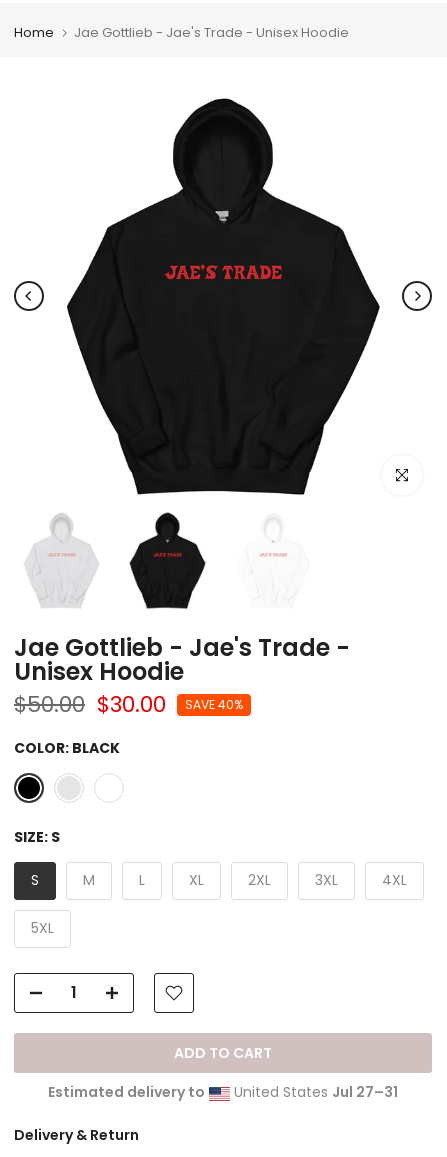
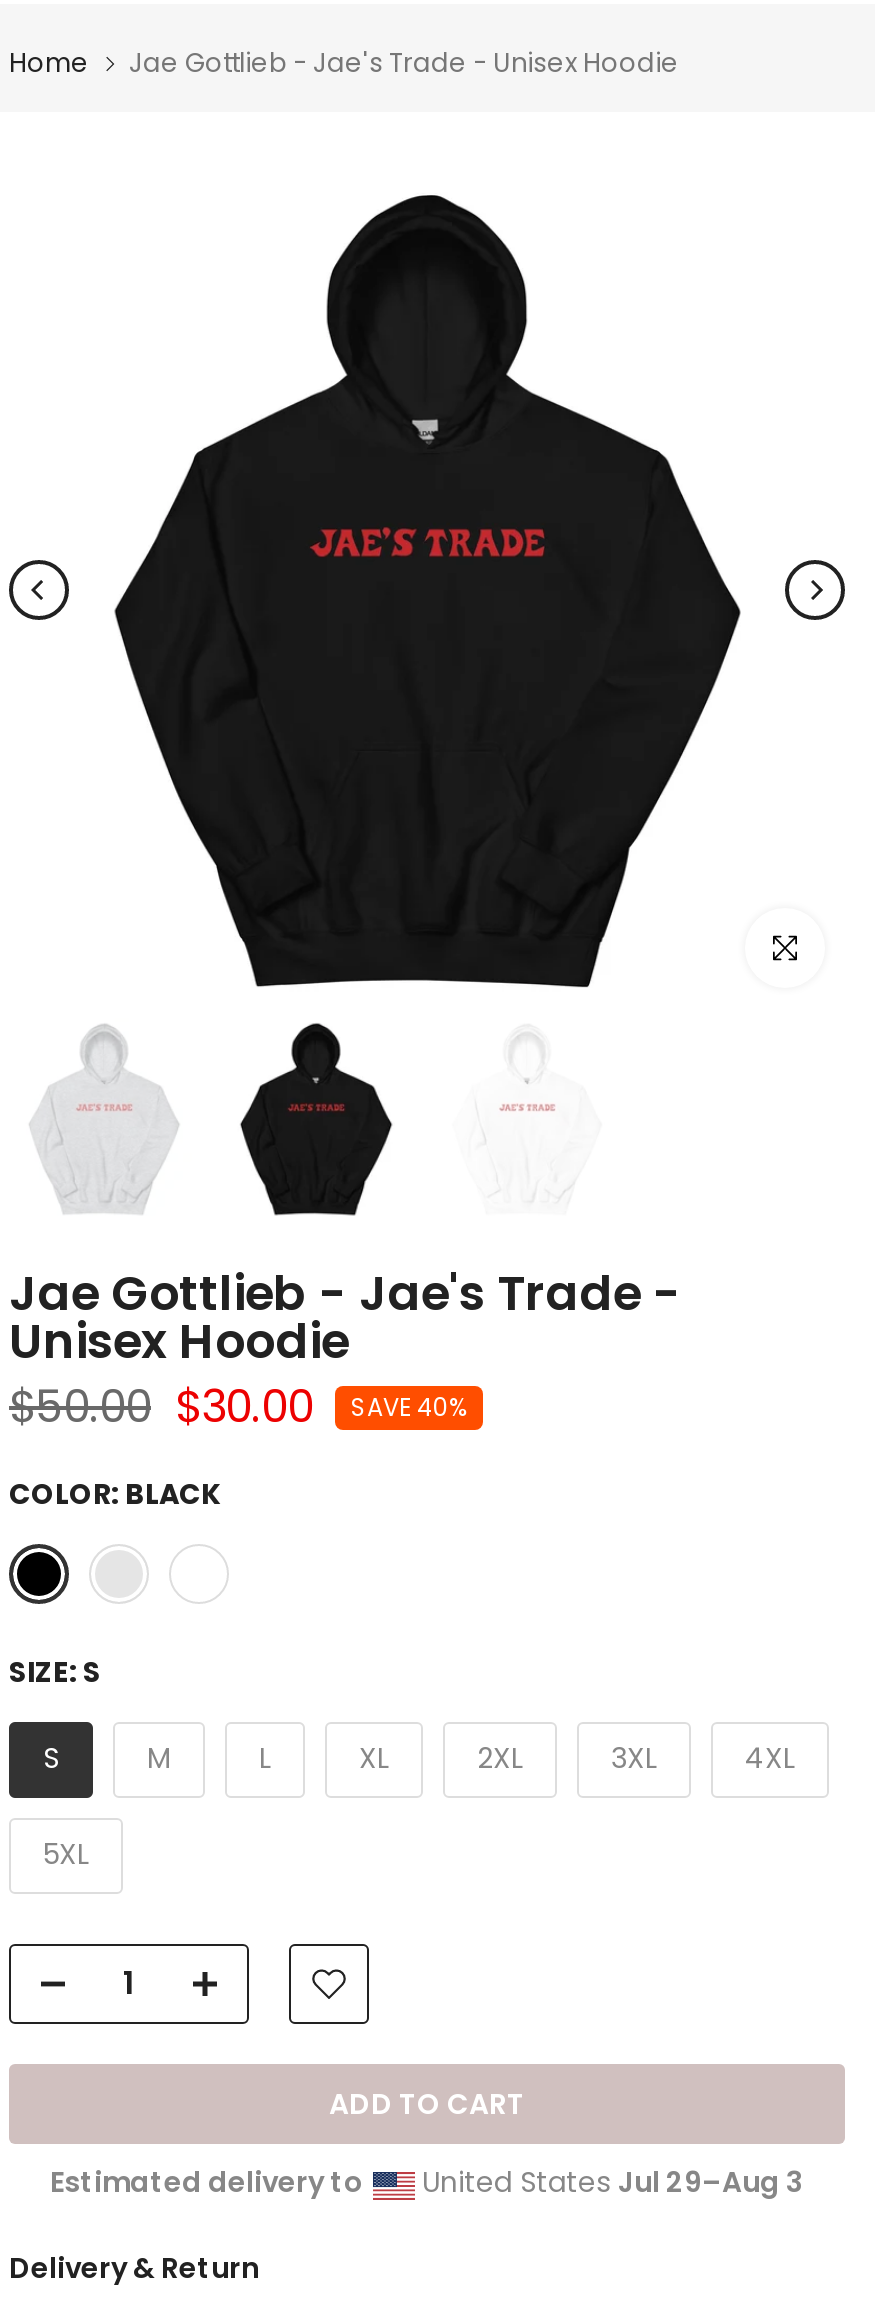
- United States Jul 27–31
+ United States Jul 29–Aug 3
